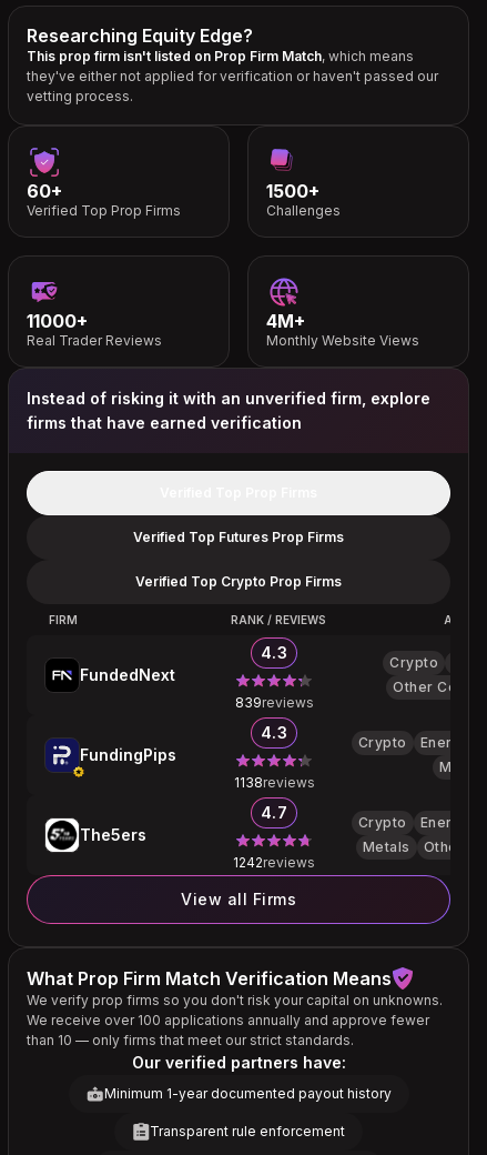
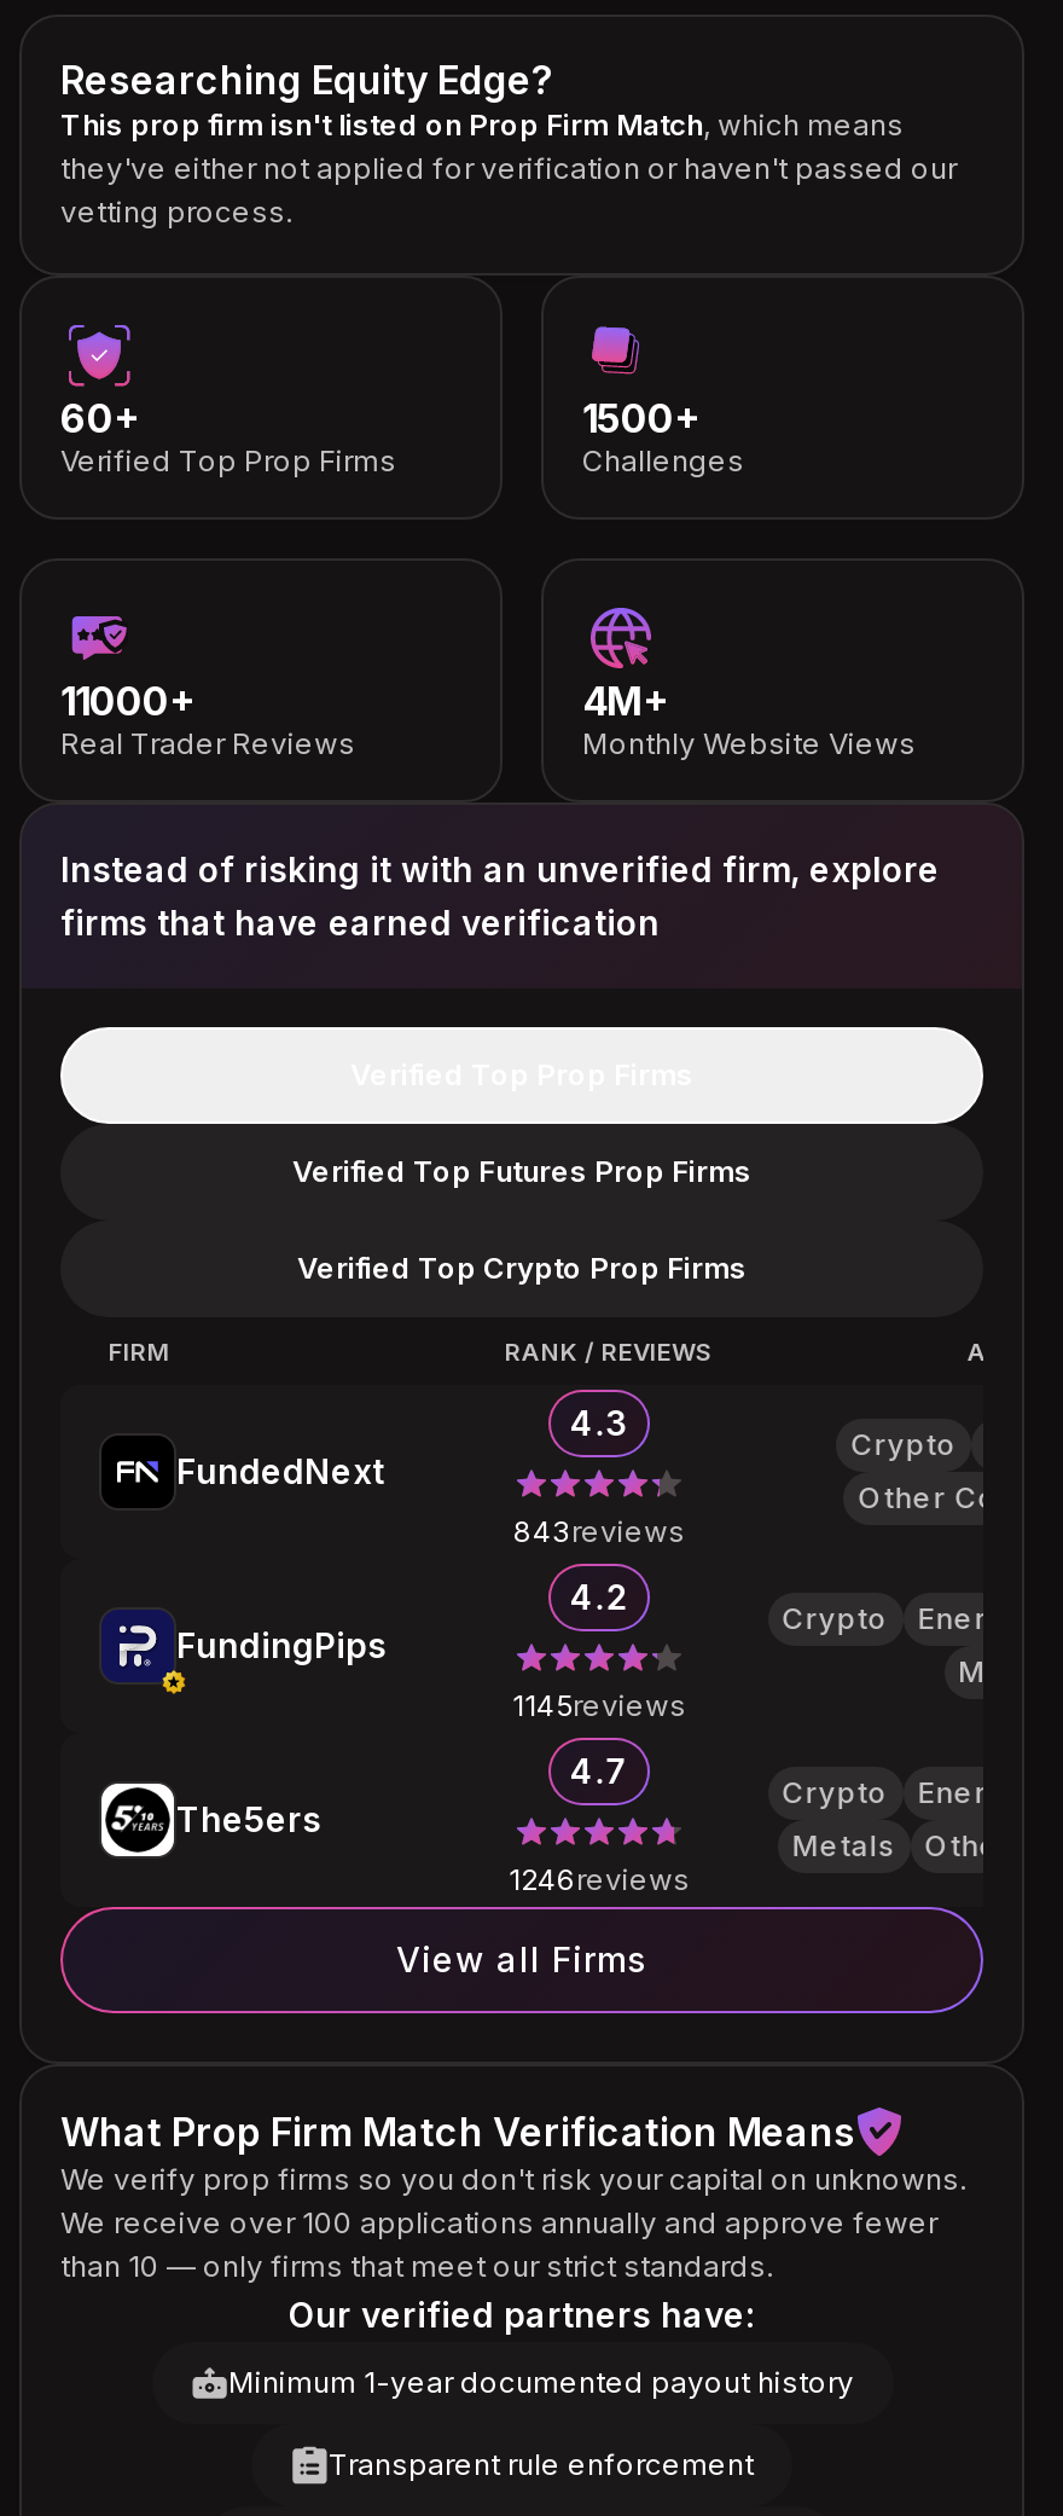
- 839reviews
+ 843reviews

- 4.3
+ 4.2

- 1138reviews
+ 1145reviews

- 1242reviews
+ 1246reviews
